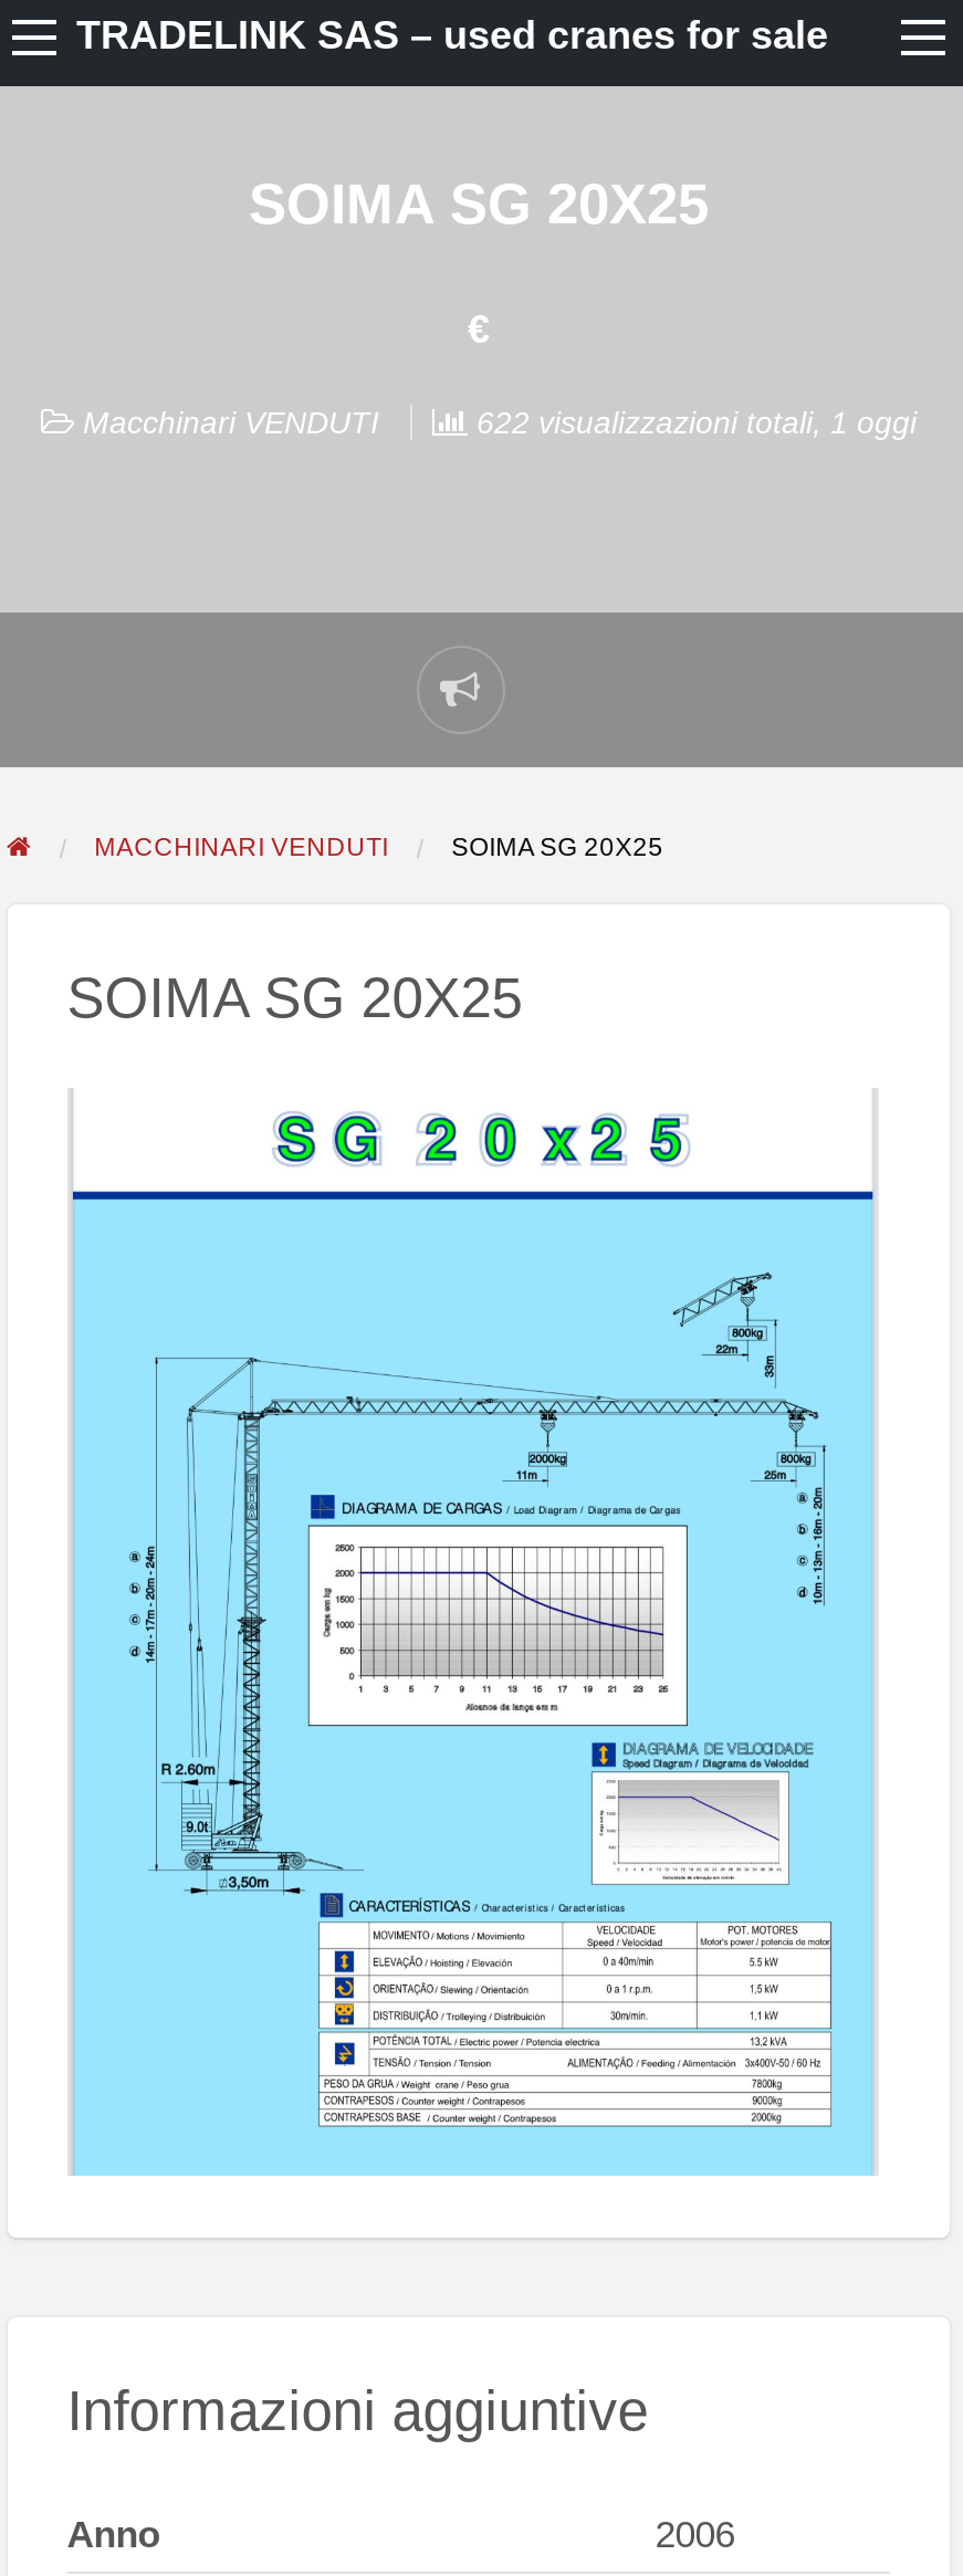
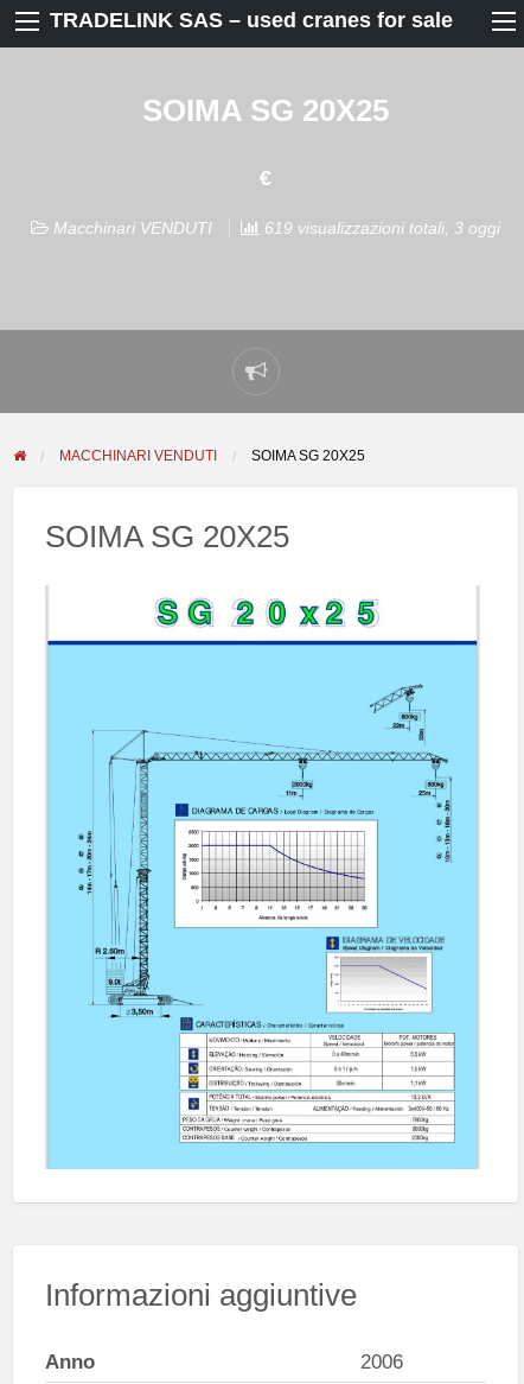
- 622 visualizzazioni totali, 1 oggi
+ 619 visualizzazioni totali, 3 oggi
